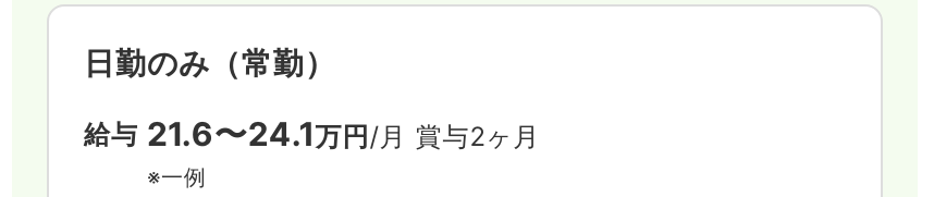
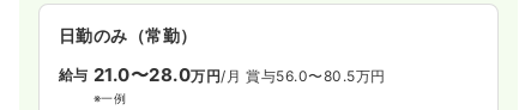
- 給与 21.6〜24.1万円/月 賞与2ヶ月
+ 給与 21.0〜28.0万円/月 賞与56.0〜80.5万円
